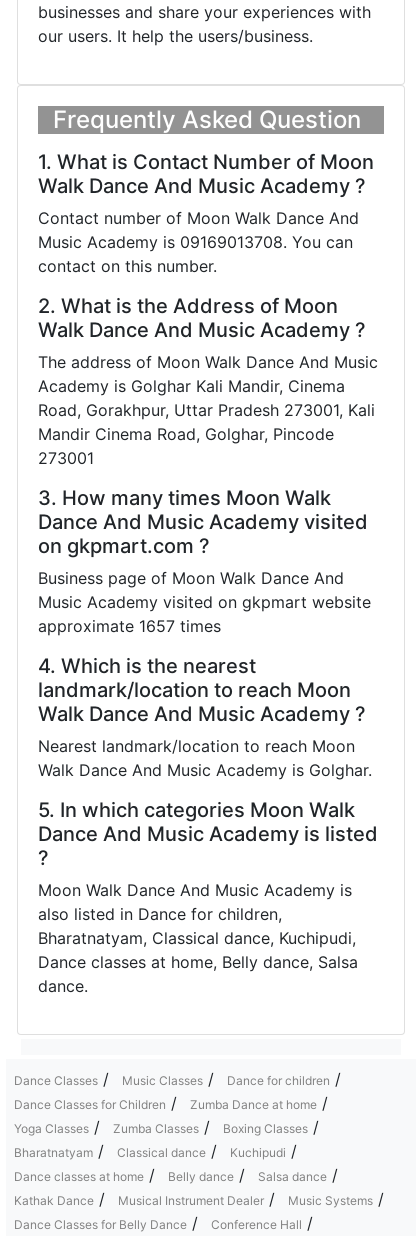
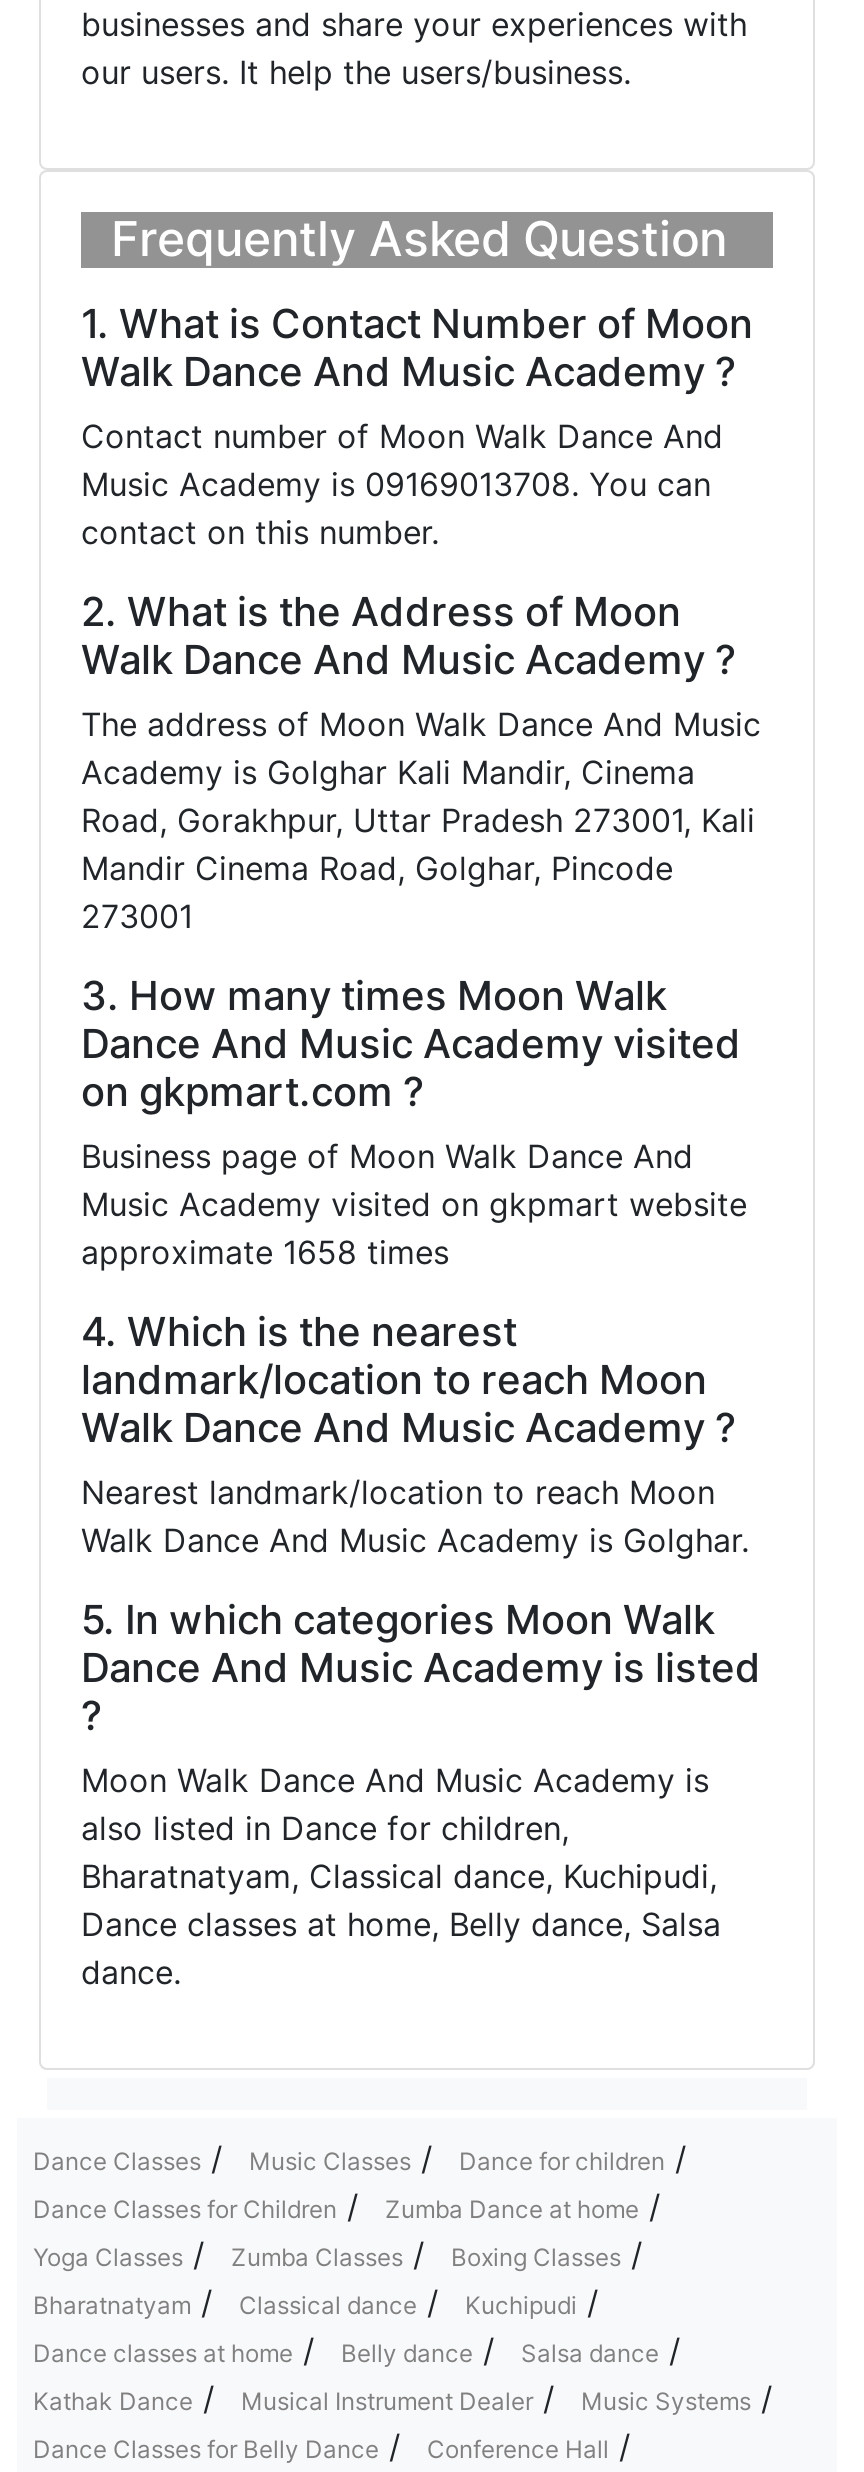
- approximate 1657 times
+ approximate 1658 times
